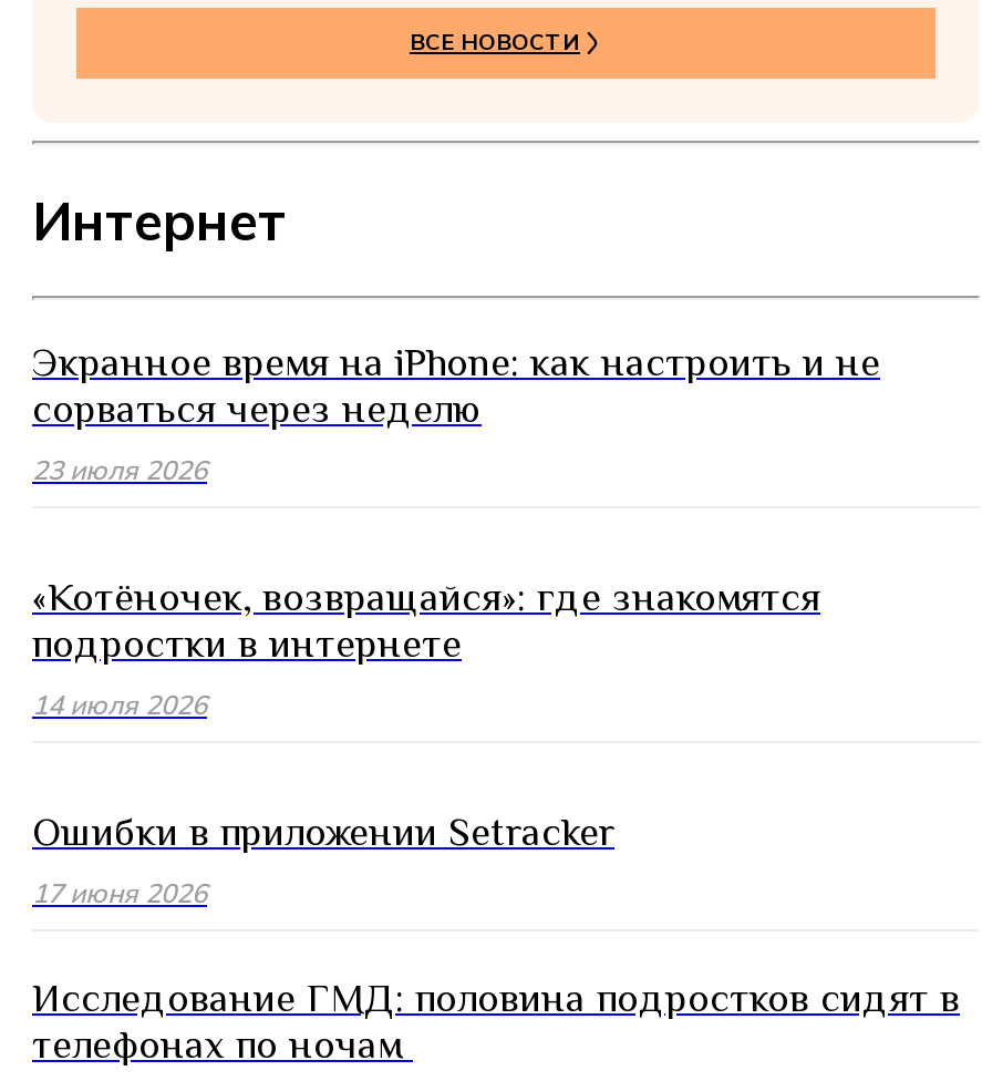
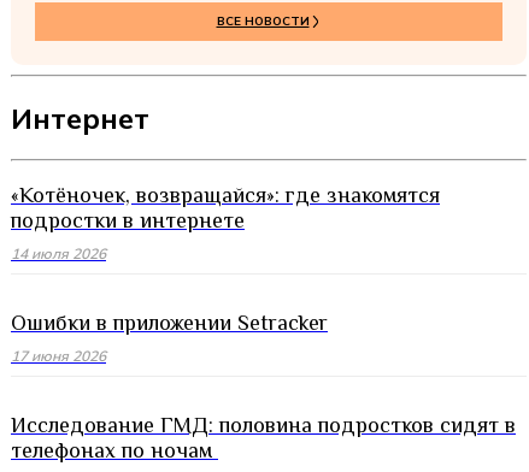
- Экранное время на iPhone: как настроить и не
- сорваться через неделю
- 23 июля 2026
